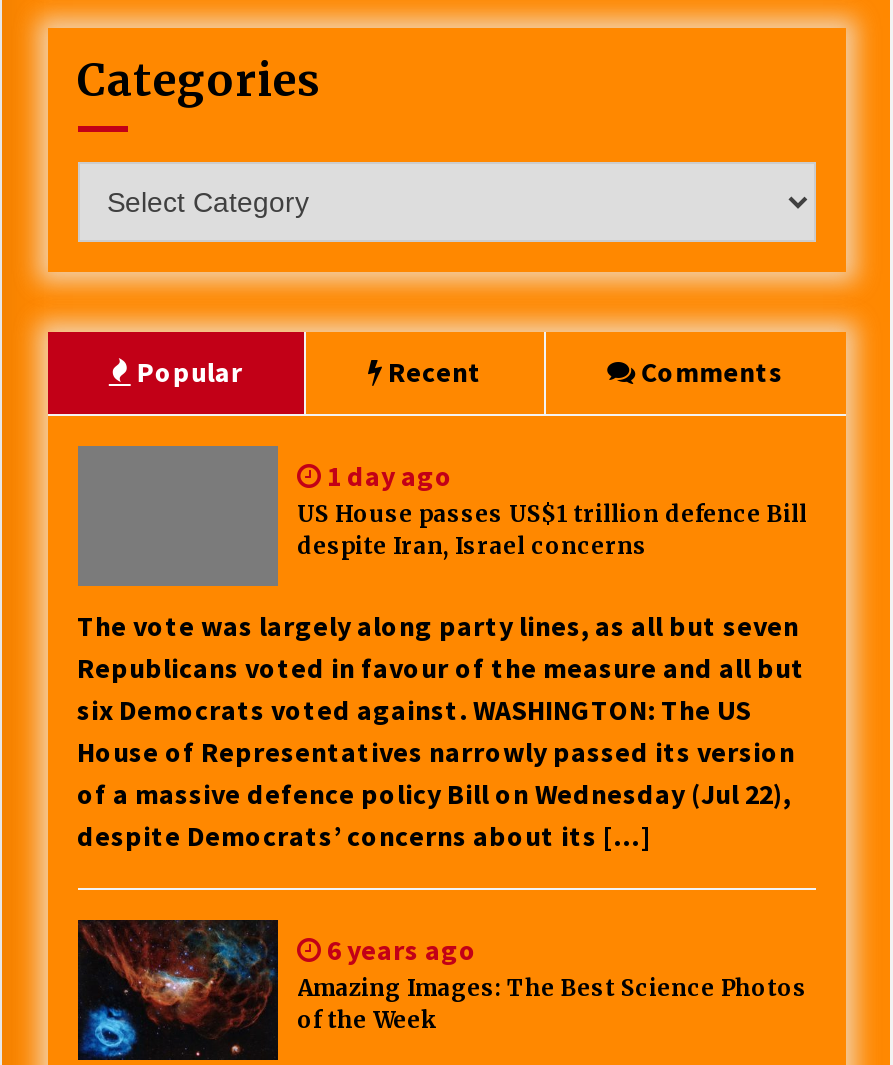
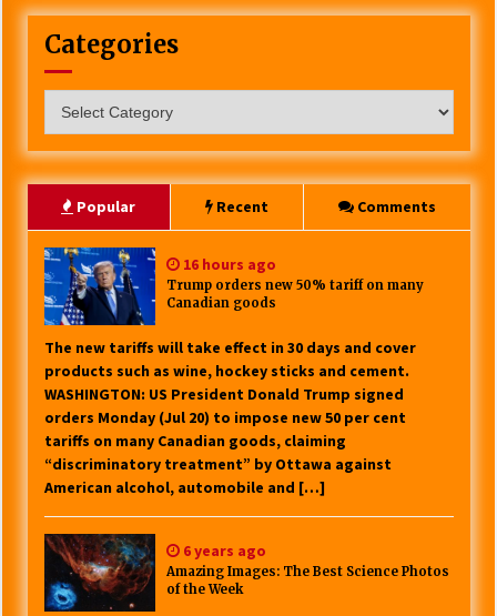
+ [image]

- 1 day ago
- US House passes US$1 trillion defence Bill
- despite Iran, Israel concerns
+ 16 hours ago
+ Trump orders new 50% tariff on many
+ Canadian goods

- The vote was largely along party lines, as all but seven
- Republicans voted in favour of the measure and all but
- six Democrats voted against. WASHINGTON: The US
- House of Representatives narrowly passed its version
- of a massive defence policy Bill on Wednesday (Jul 22),
- despite Democrats’ concerns about its […]
+ The new tariffs will take effect in 30 days and cover
+ products such as wine, hockey sticks and cement.
+ WASHINGTON: US President Donald Trump signed
+ orders Monday (Jul 20) to impose new 50 per cent
+ tariffs on many Canadian goods, claiming
+ “discriminatory treatment” by Ottawa against
+ American alcohol, automobile and […]
